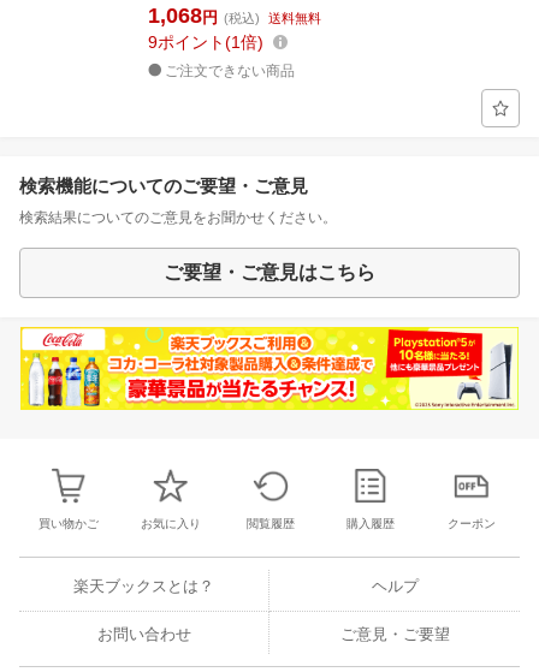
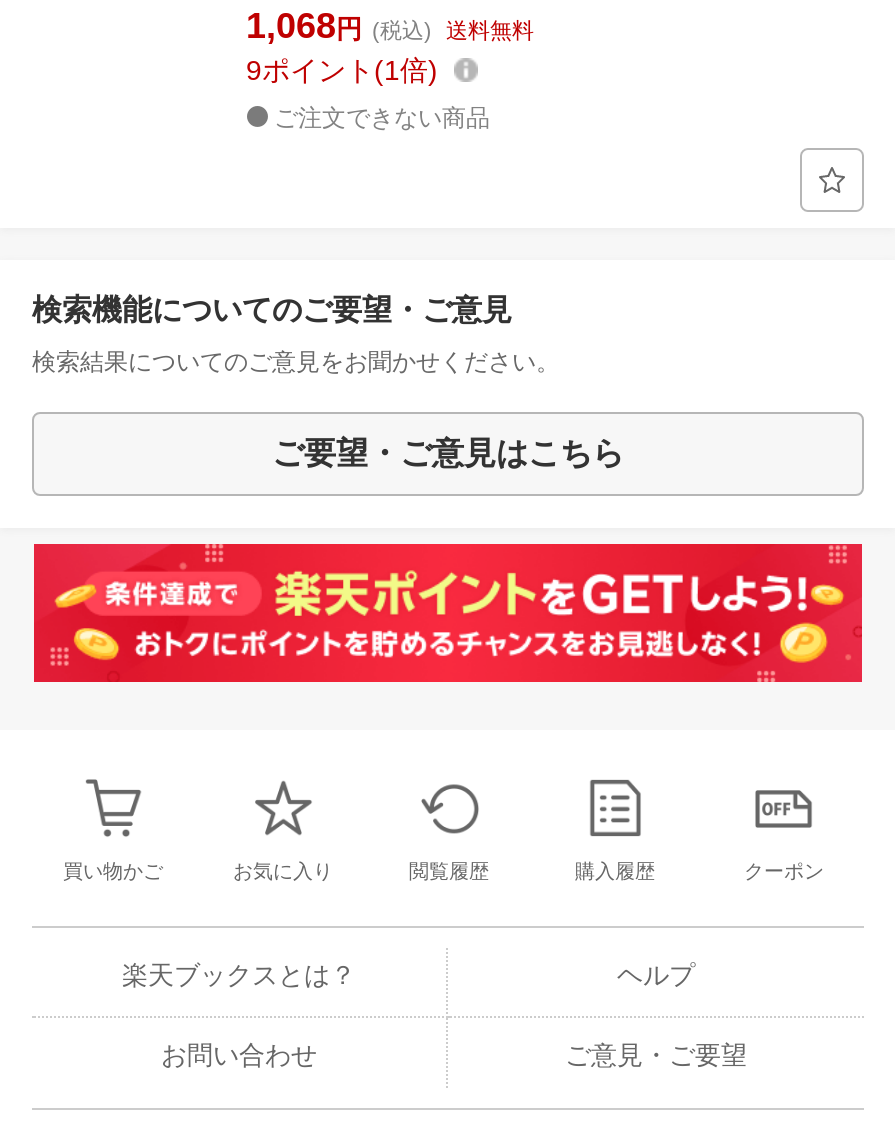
- [image]
+ [image]
